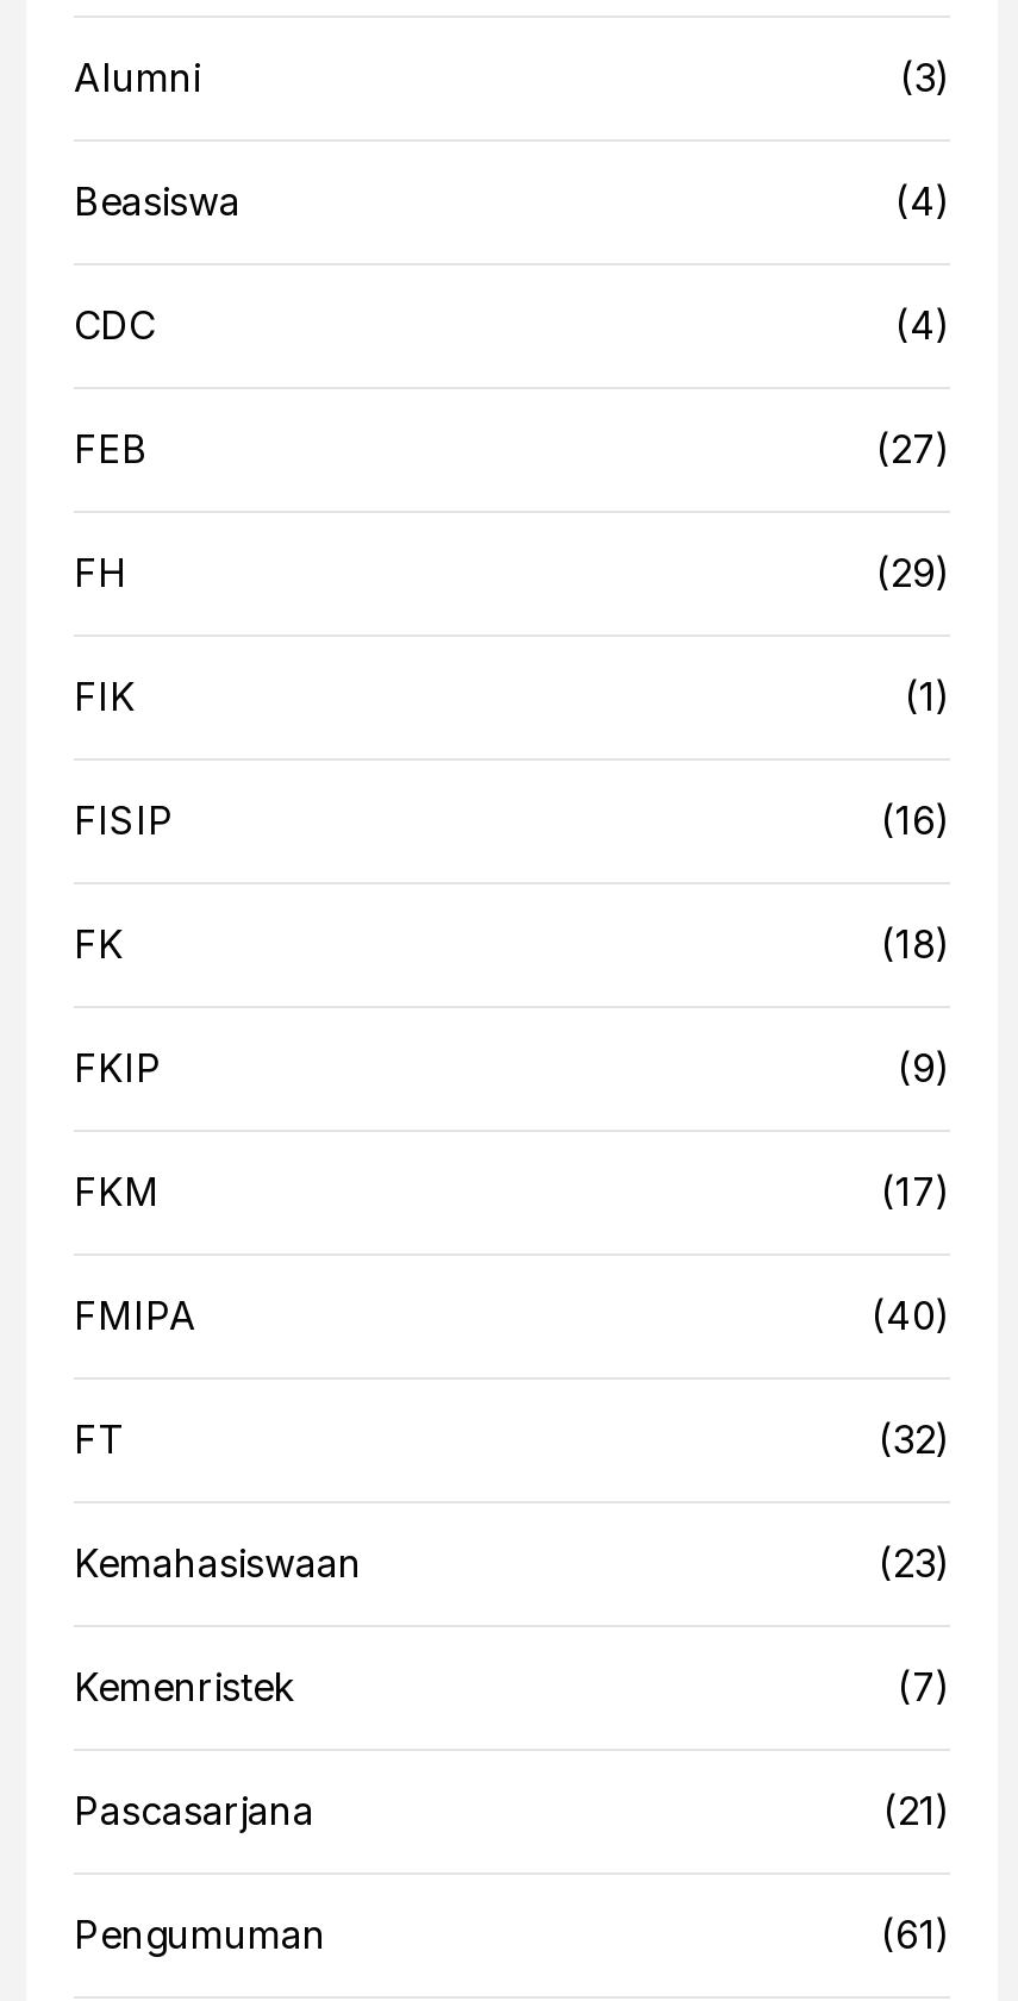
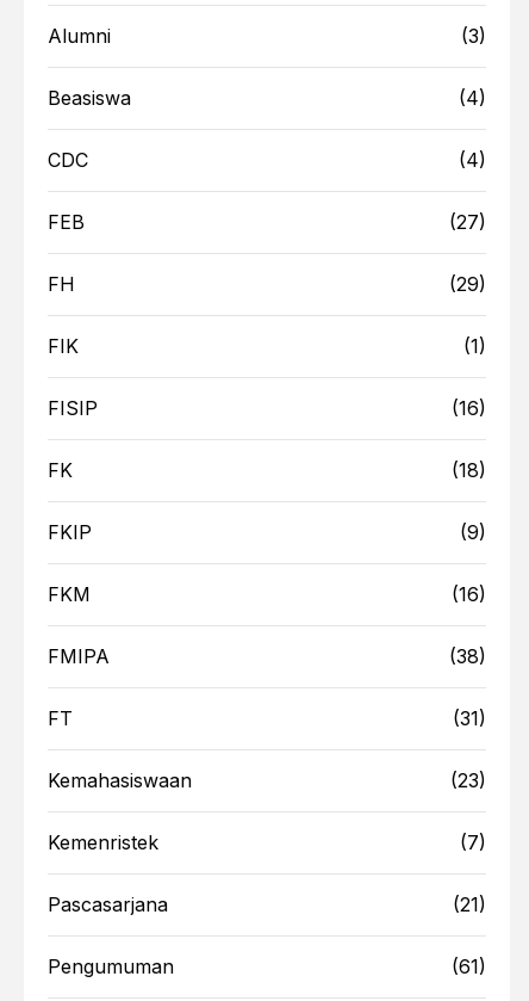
- (17)
+ (16)

- (40)
+ (38)

- (32)
+ (31)
